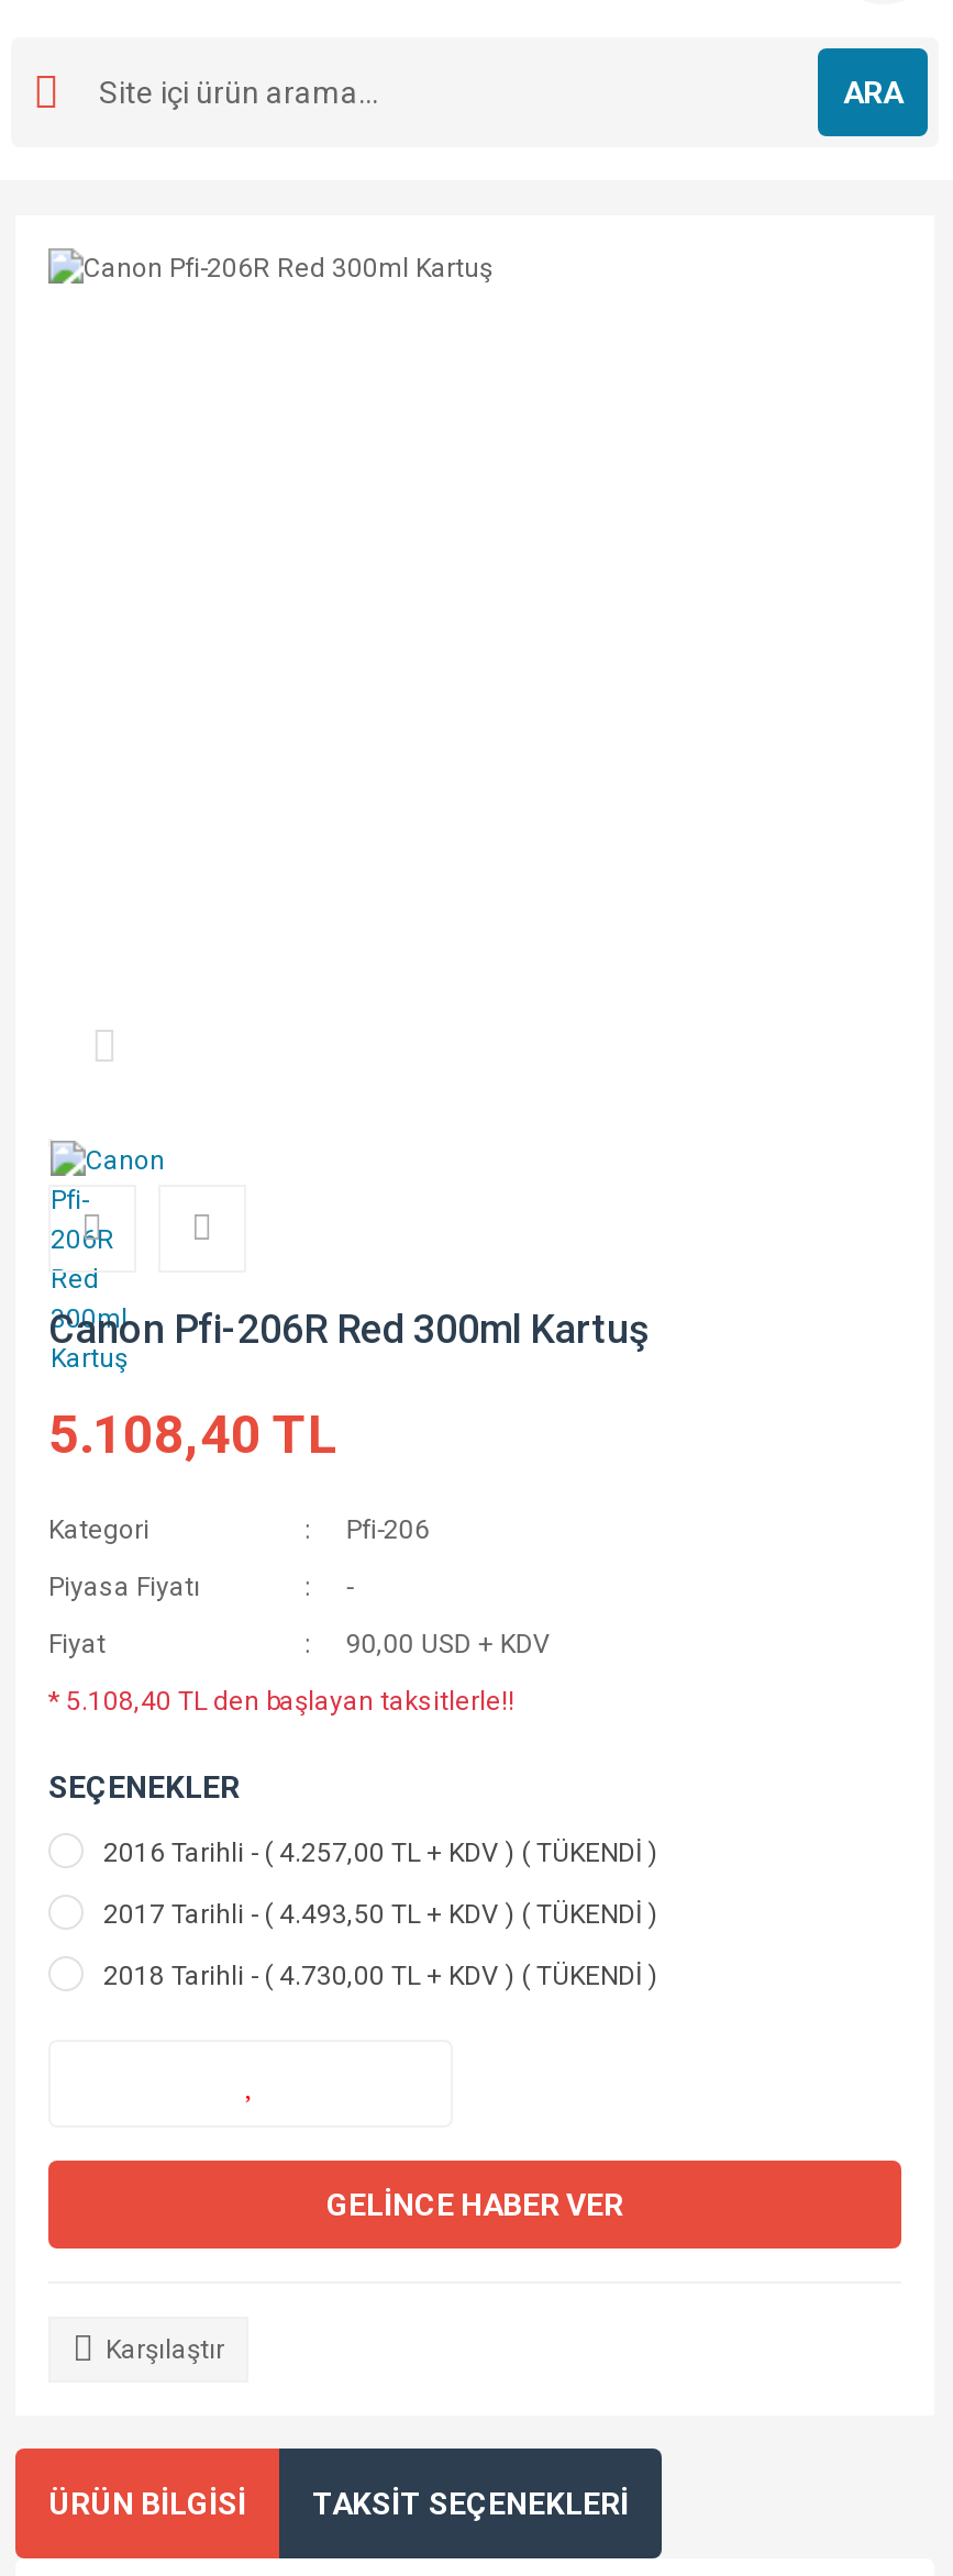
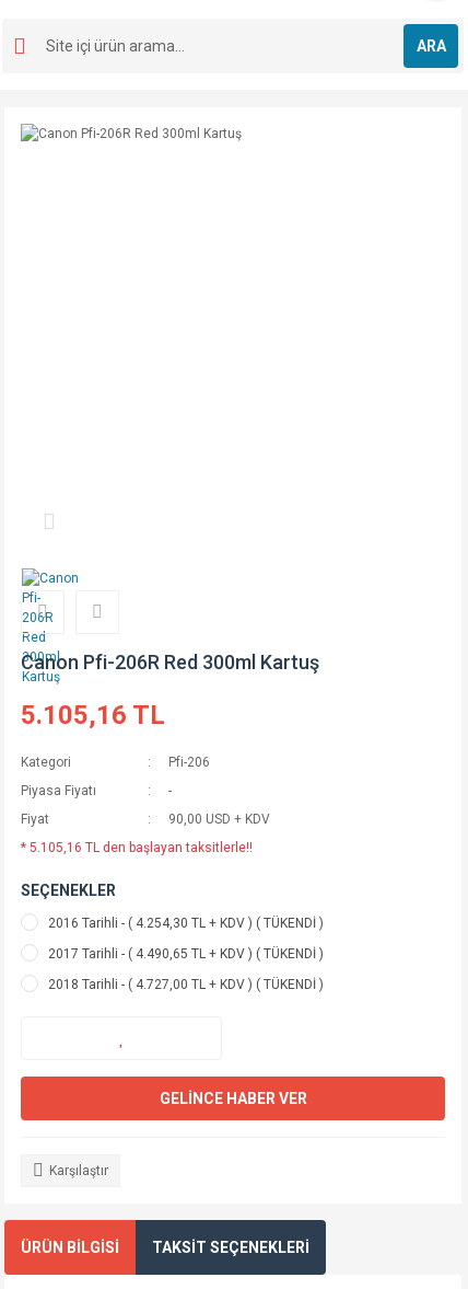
- 5.108,40 TL
+ 5.105,16 TL

- * 5.108,40 TL den başlayan taksitlerle!!
+ * 5.105,16 TL den başlayan taksitlerle!!

- 2016 Tarihli - ( 4.257,00 TL + KDV ) ( TÜKENDİ )
+ 2016 Tarihli - ( 4.254,30 TL + KDV ) ( TÜKENDİ )

- 2017 Tarihli - ( 4.493,50 TL + KDV ) ( TÜKENDİ )
+ 2017 Tarihli - ( 4.490,65 TL + KDV ) ( TÜKENDİ )

- 2018 Tarihli - ( 4.730,00 TL + KDV ) ( TÜKENDİ )
+ 2018 Tarihli - ( 4.727,00 TL + KDV ) ( TÜKENDİ )
